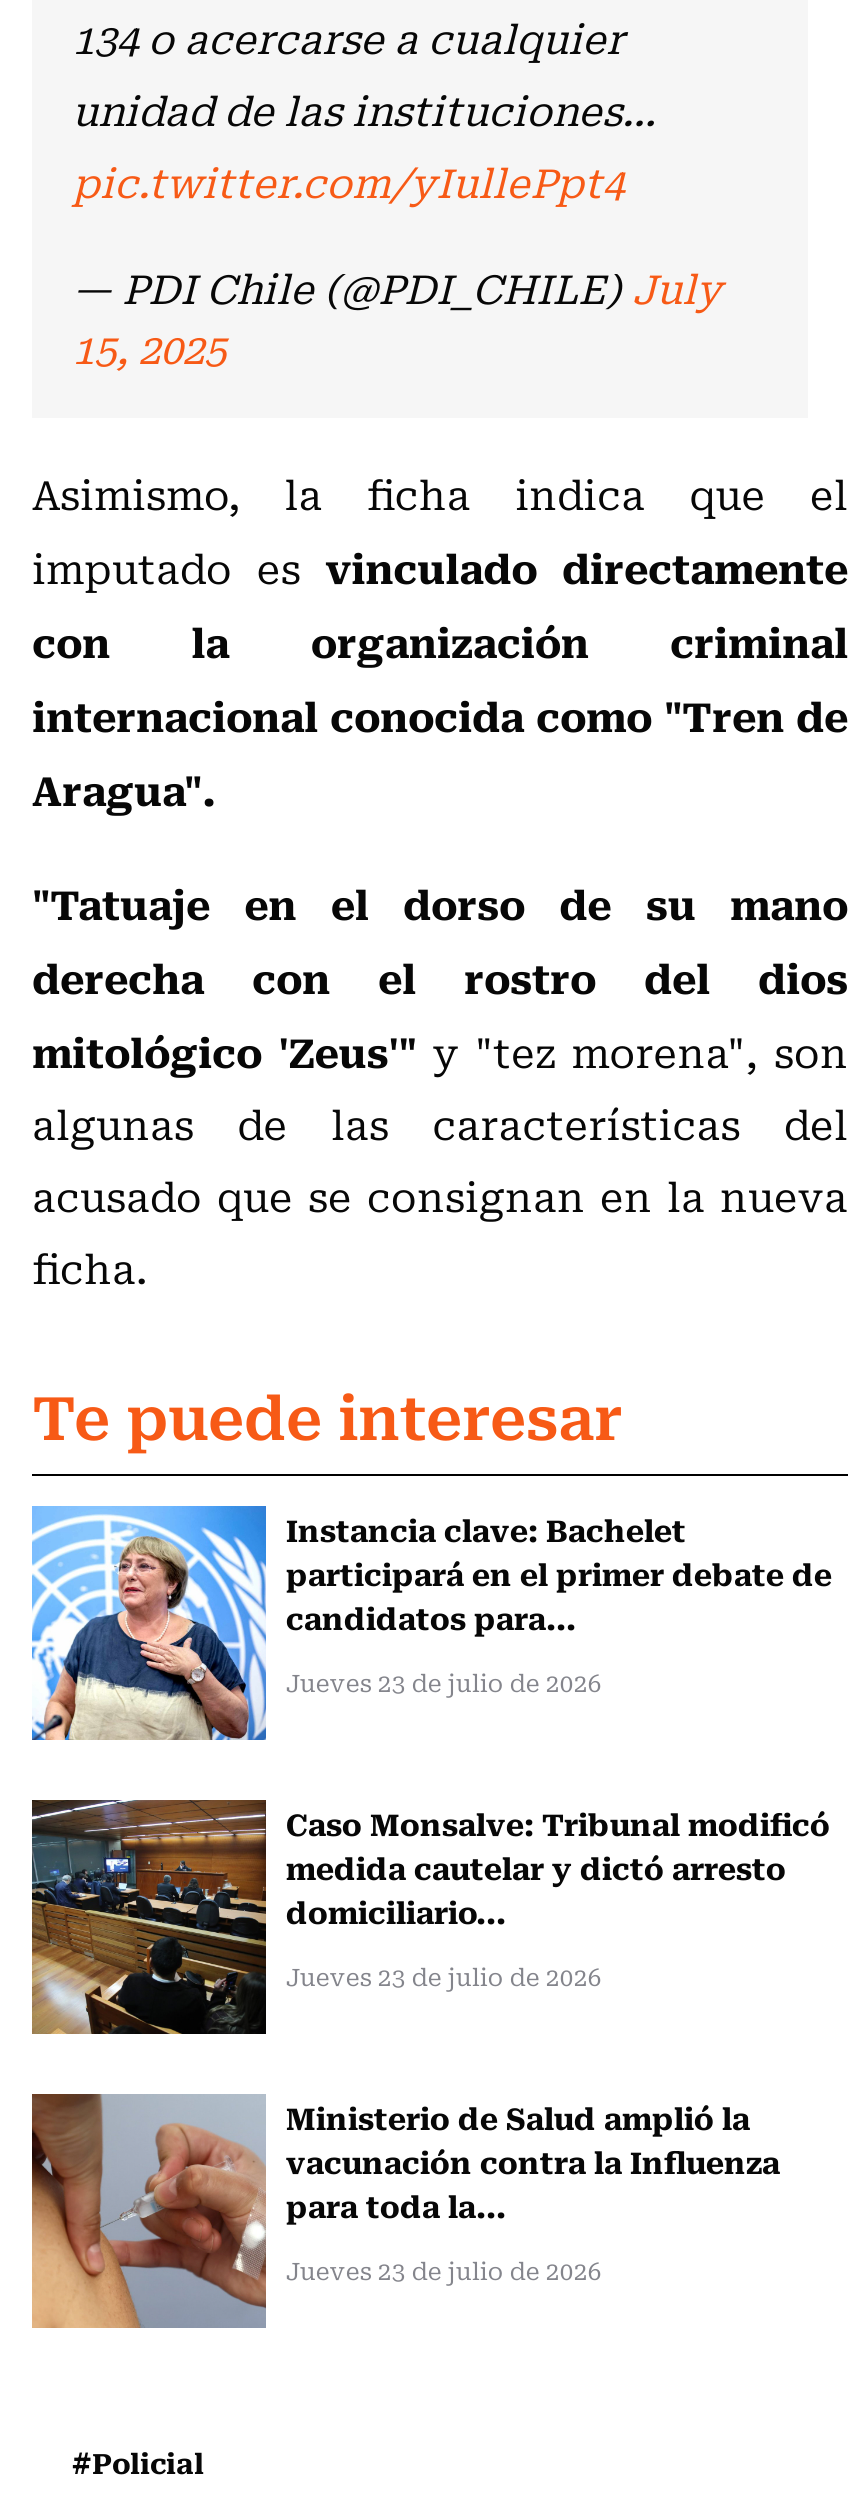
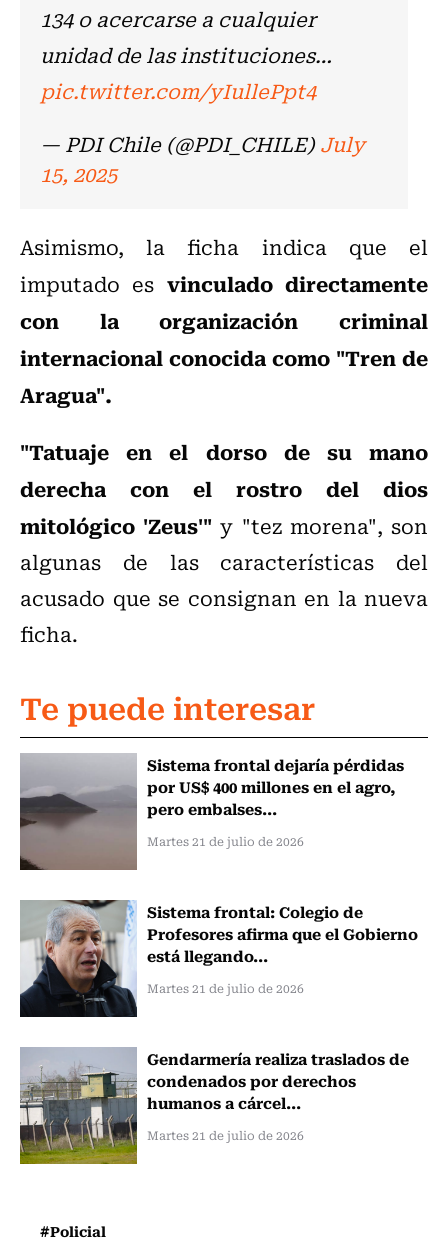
- [image]
- Instancia clave: Bachelet
- participará en el primer debate de
- candidatos para...
+ [image]
+ Sistema frontal dejaría pérdidas
+ por US$ 400 millones en el agro,
+ pero embalses...

- Jueves 23 de julio de 2026
+ Martes 21 de julio de 2026

- [image]
- Caso Monsalve: Tribunal modificó
- medida cautelar y dictó arresto
- domiciliario...
+ [image]
+ Sistema frontal: Colegio de
+ Profesores afirma que el Gobierno
+ está llegando...

- Jueves 23 de julio de 2026
+ Martes 21 de julio de 2026

- [image]
- Ministerio de Salud amplió la
- vacunación contra la Influenza
- para toda la...
+ [image]
+ Gendarmería realiza traslados de
+ condenados por derechos
+ humanos a cárcel...

- Jueves 23 de julio de 2026
+ Martes 21 de julio de 2026
